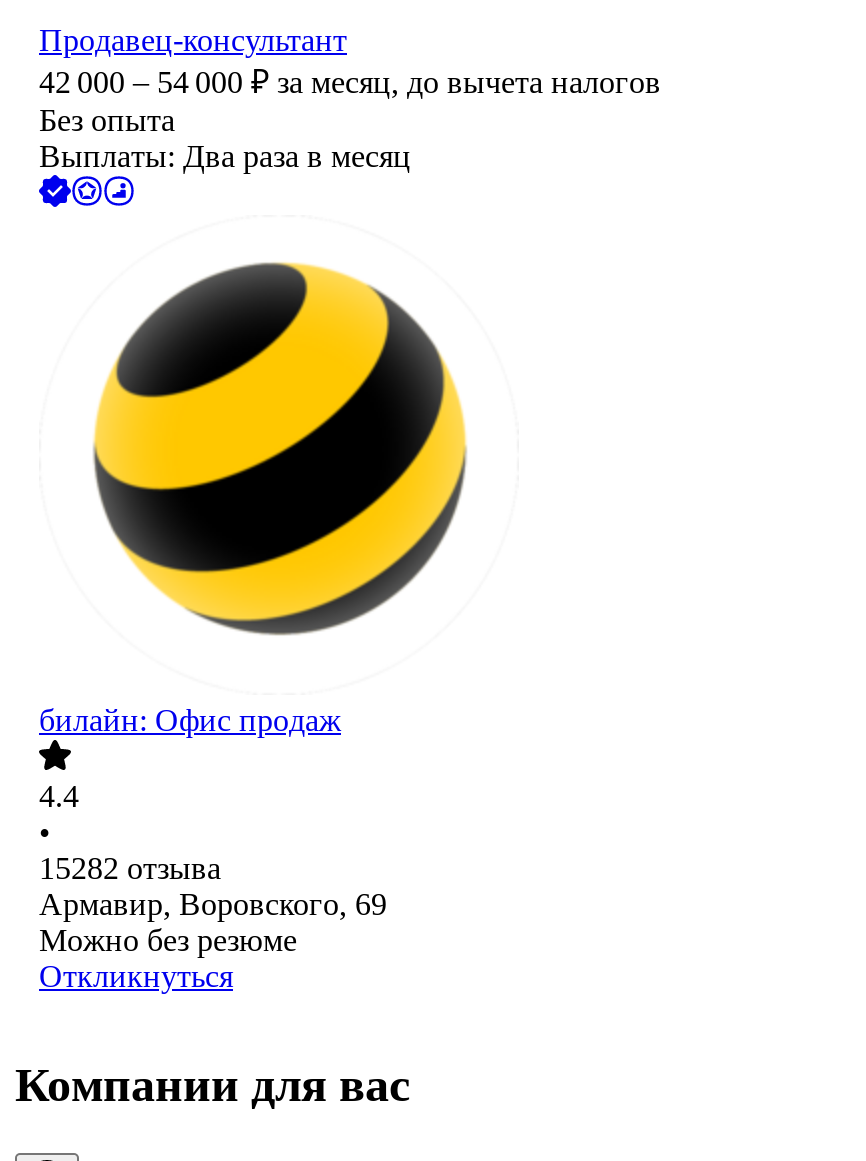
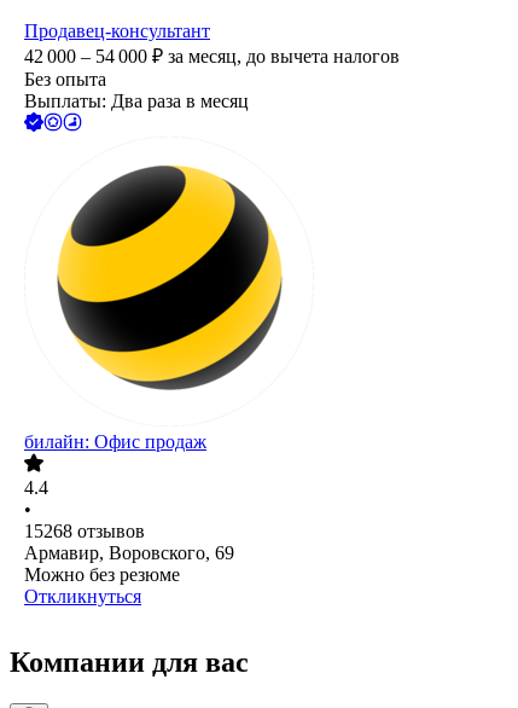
- 15282 отзыва
+ 15268 отзывов
